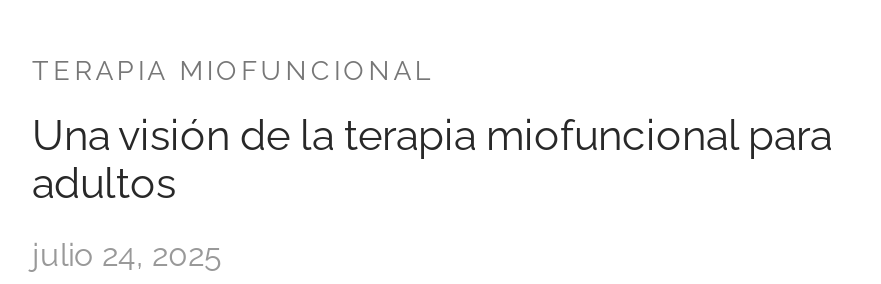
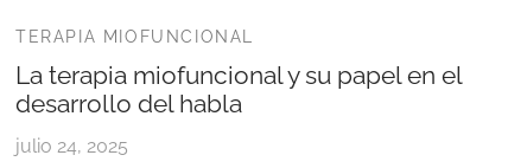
- Una visión de la terapia miofuncional para
- adultos
+ La terapia miofuncional y su papel en el
+ desarrollo del habla
